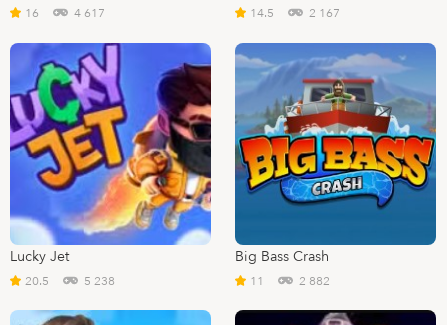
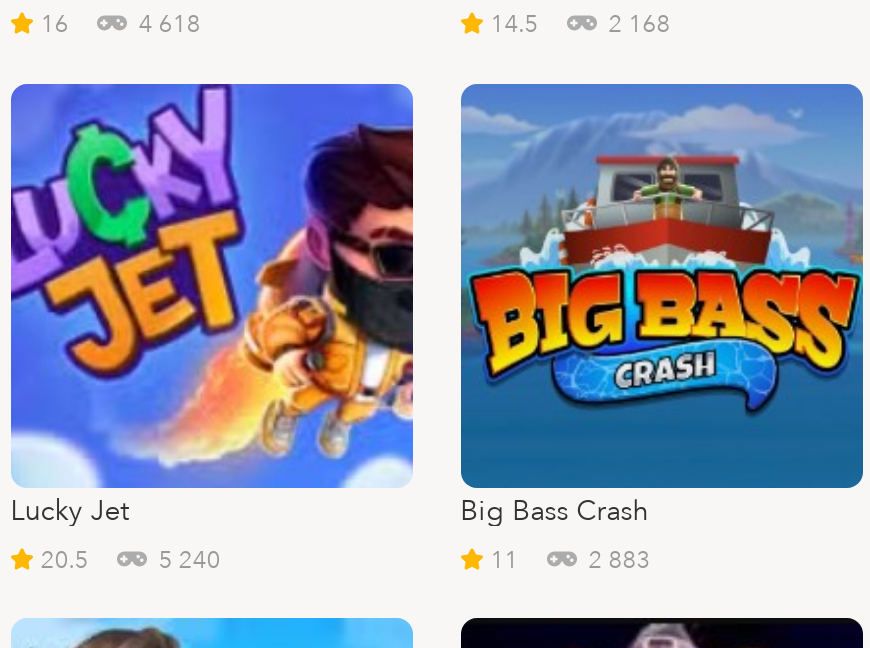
- 4 617
+ 4 618

- 2 167
+ 2 168

- 5 238
+ 5 240

- 2 882
+ 2 883
